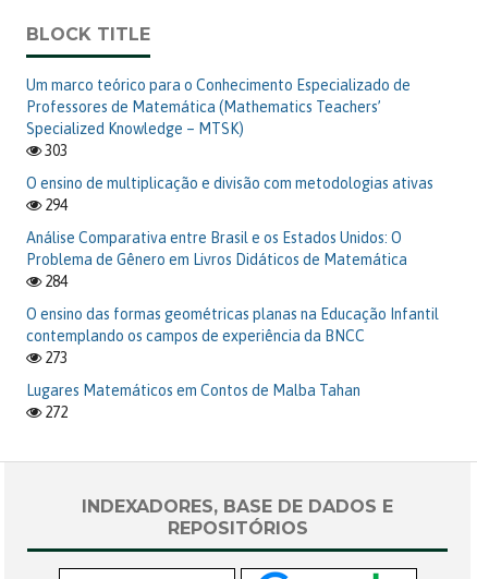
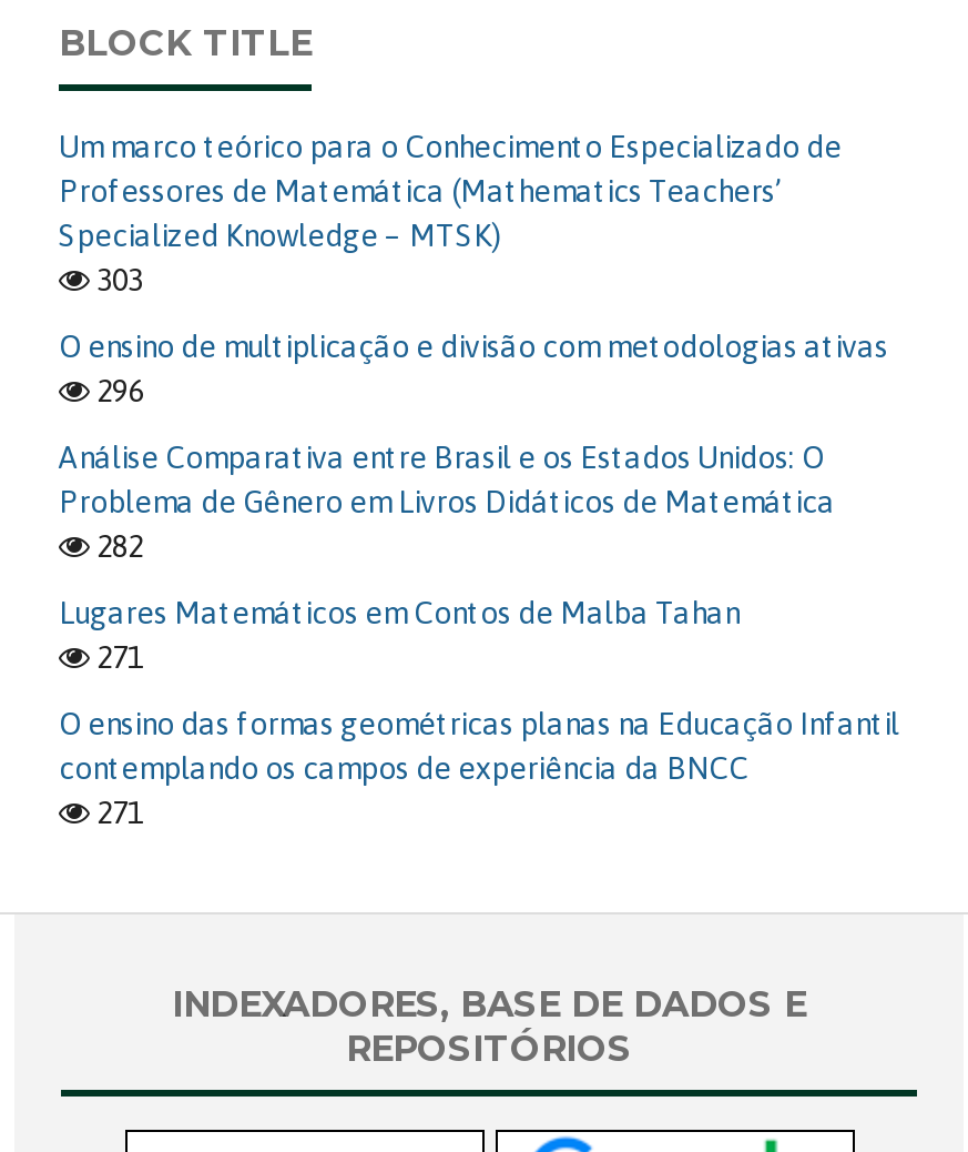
- 294
+ 296

- 284
+ 282
+ 271

moved down: O ensino das formas geométricas planas na Educação Infantil | contemplando os campos de experiência da BNCC

- 273
- 272
+ 271

moved up: Lugares Matemáticos em Contos de Malba Tahan
